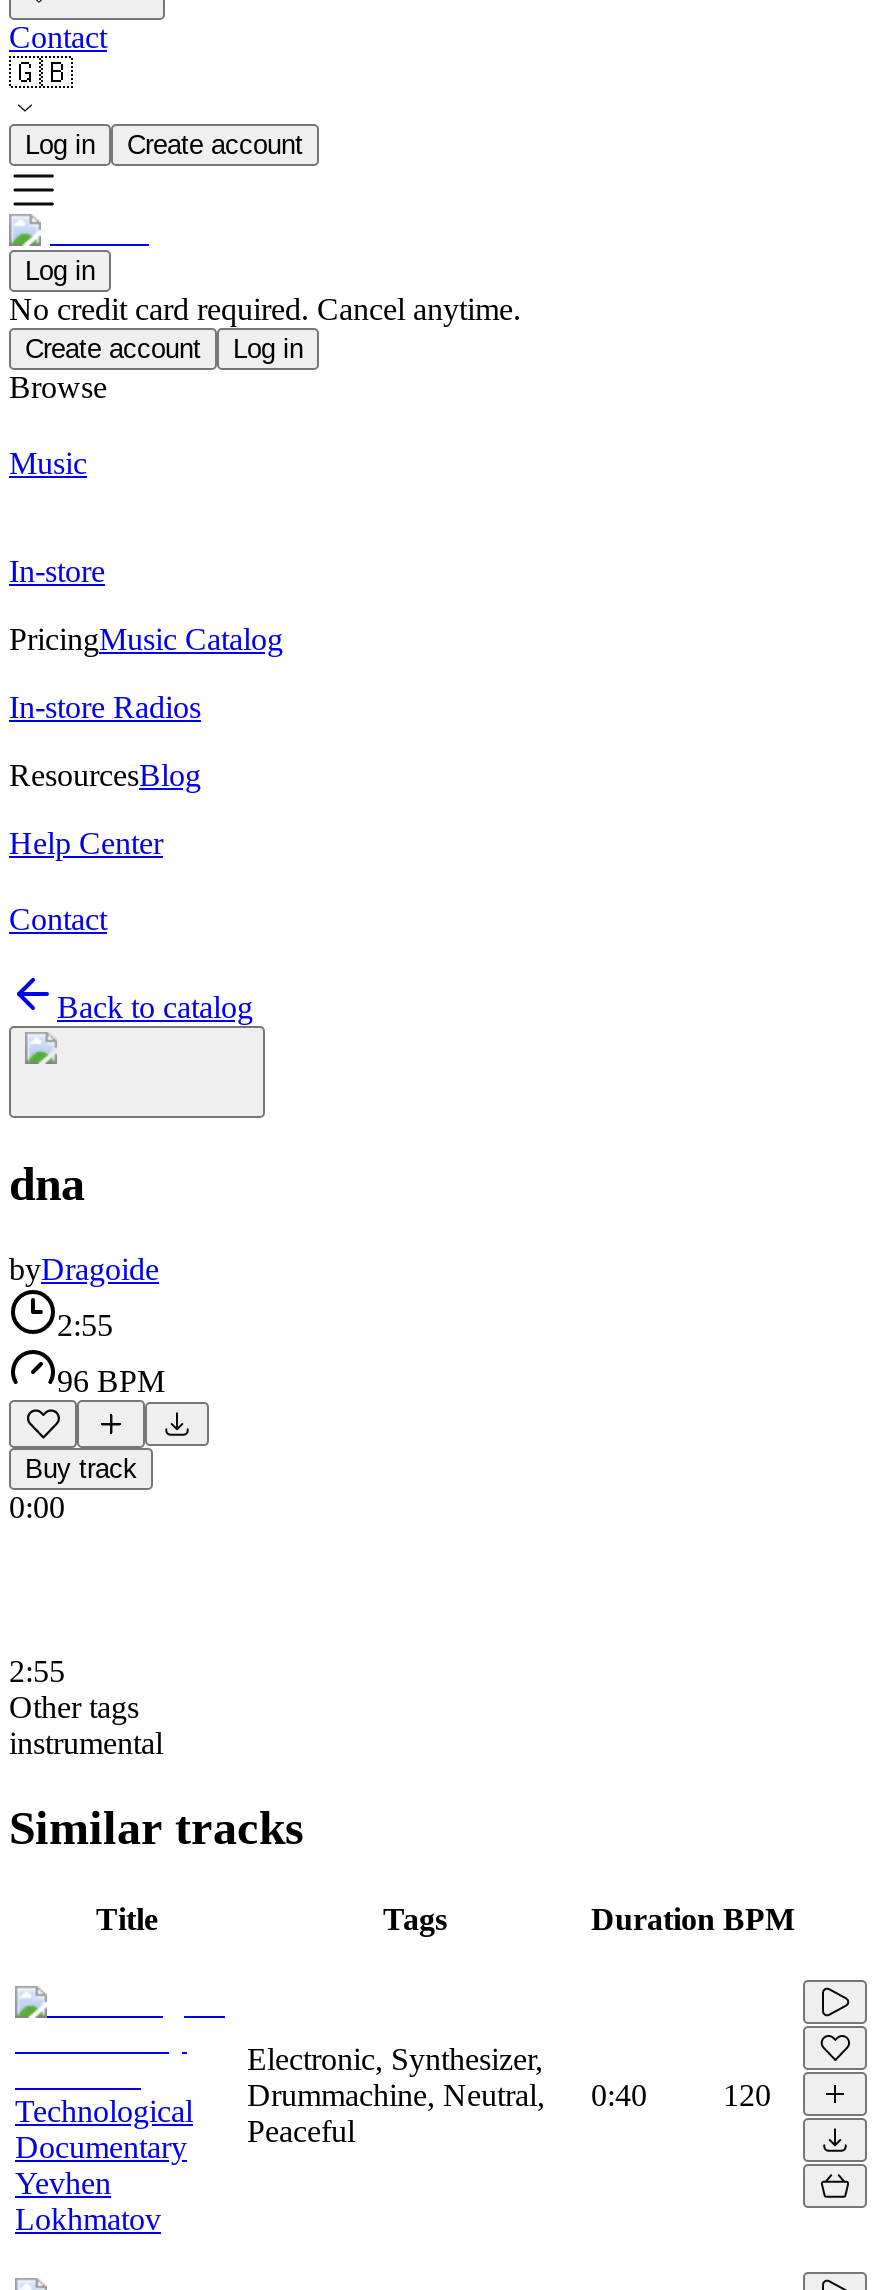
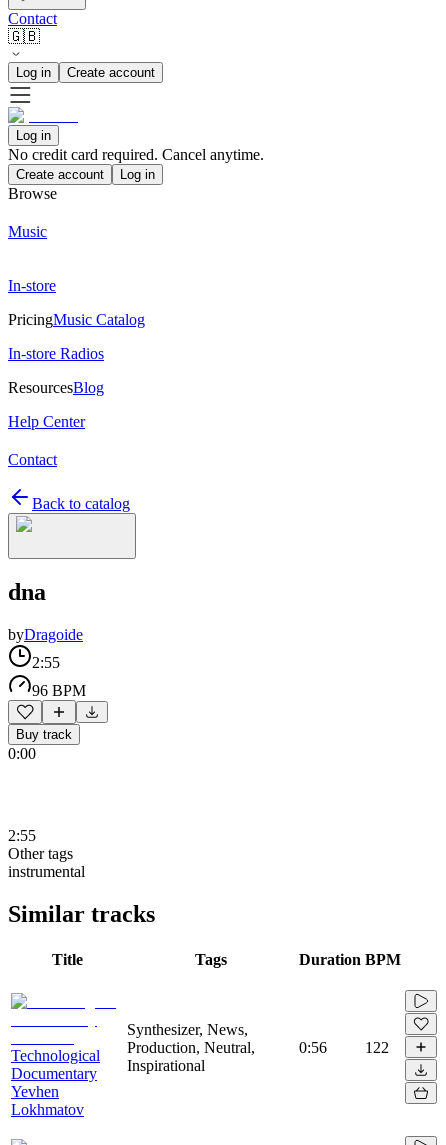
- Electronic, Synthesizer,
- Drummachine, Neutral,
- Peaceful
+ Synthesizer, News,
+ Production, Neutral,
+ Inspirational

- 0:40
- 120
+ 0:56
+ 122
